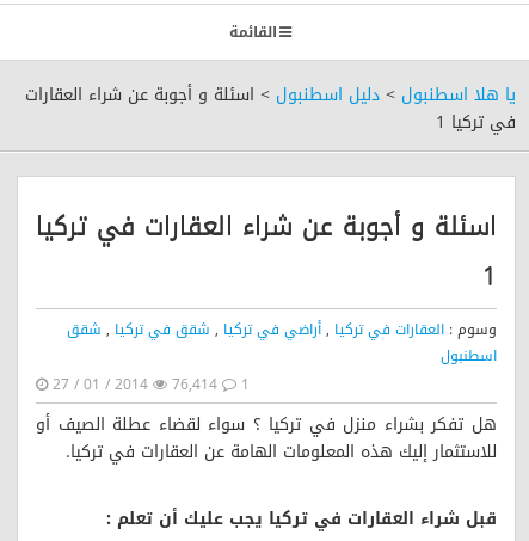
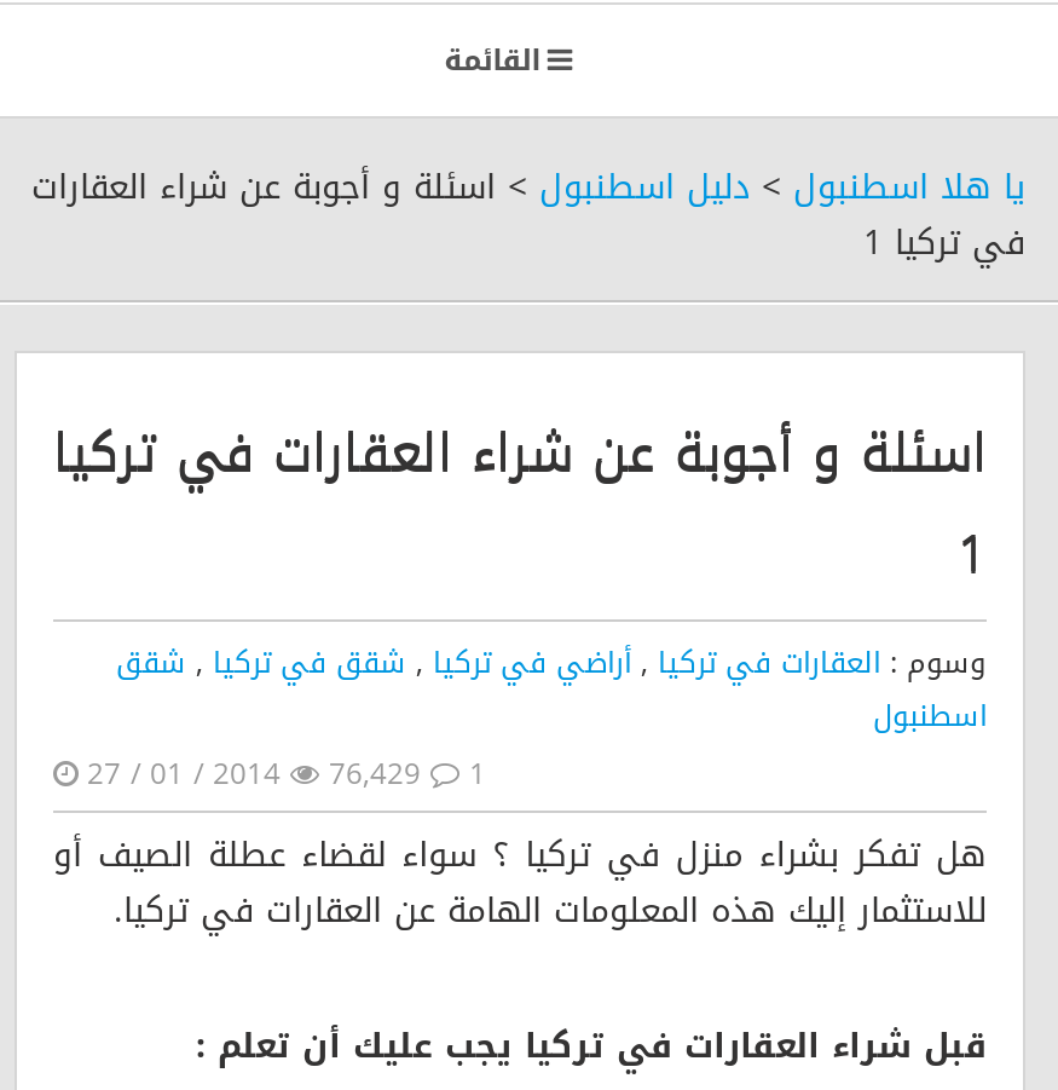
- 27 / 01 / 2014 76,414 1
+ 27 / 01 / 2014 76,429 1
